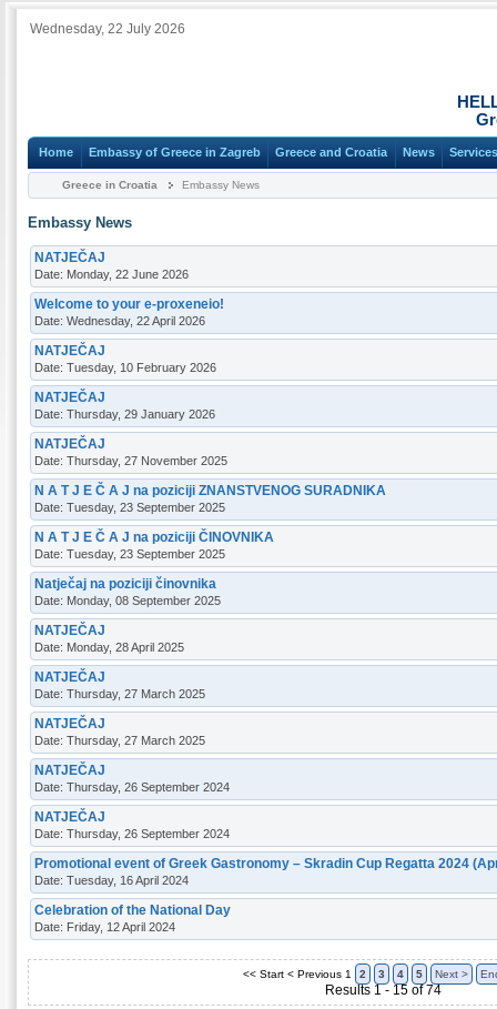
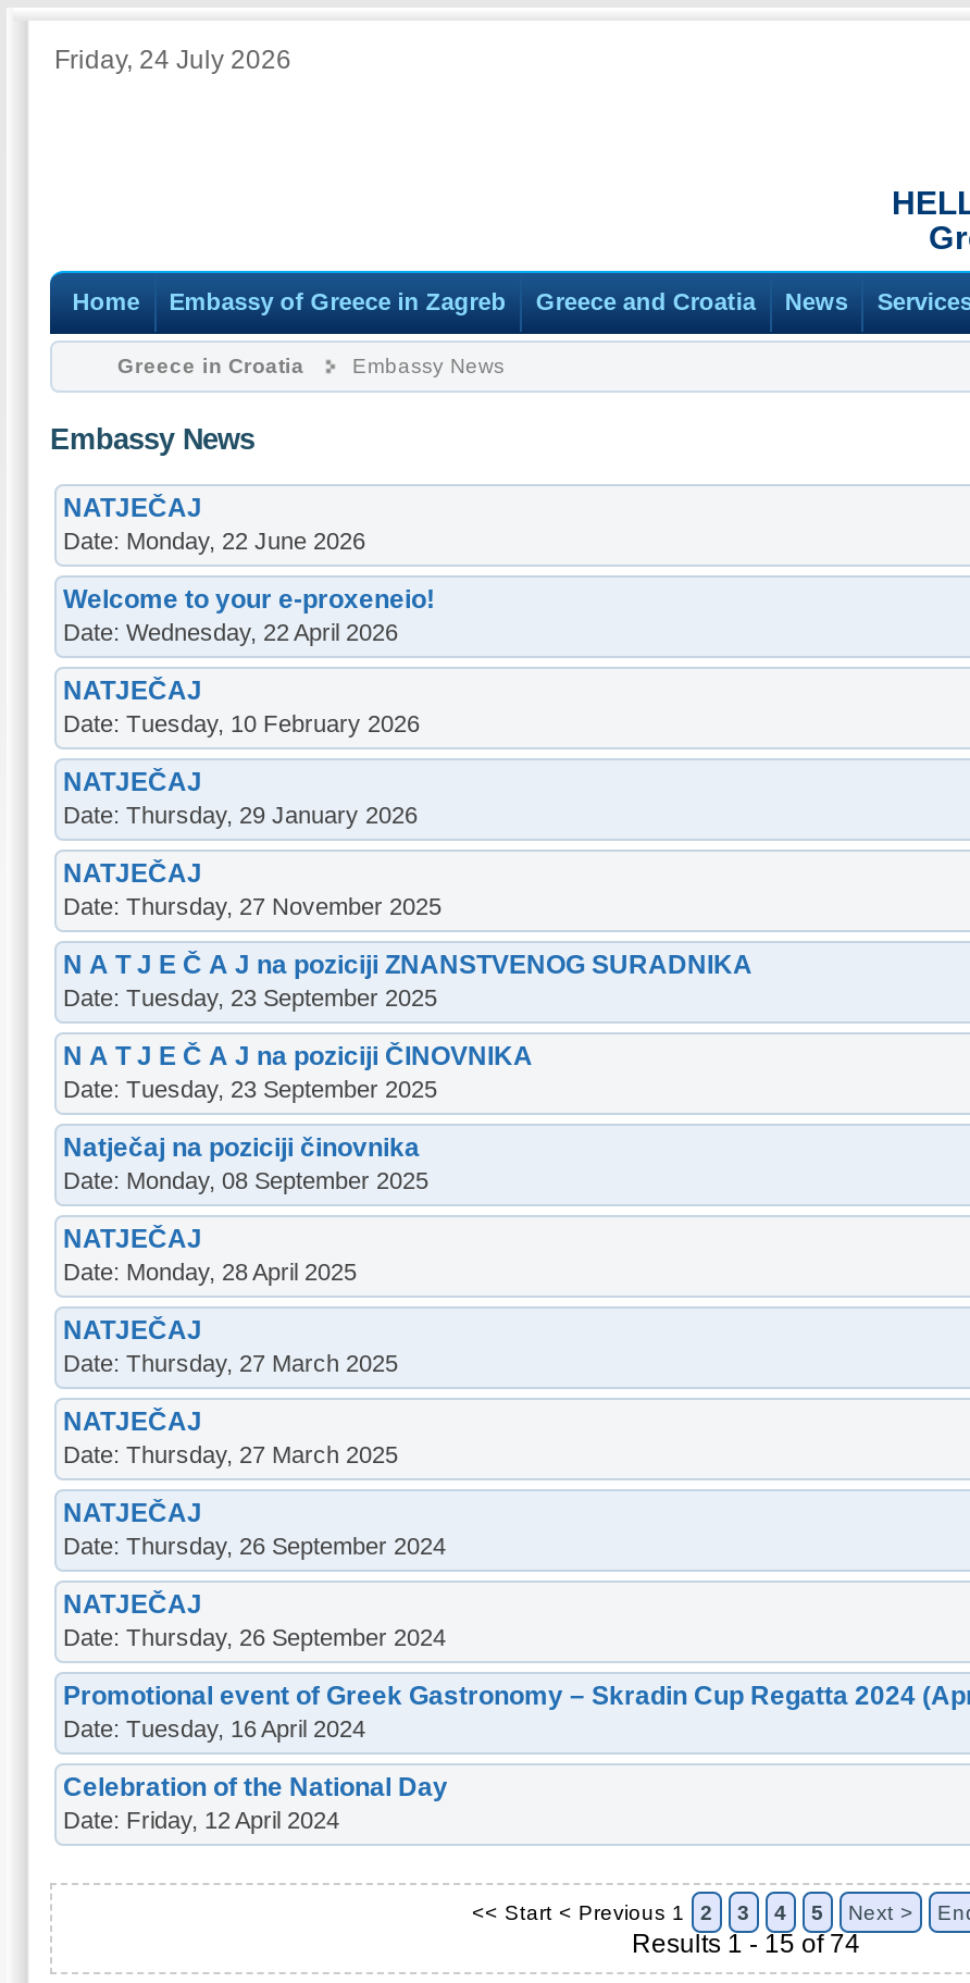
- Wednesday, 22 July 2026
+ Friday, 24 July 2026
